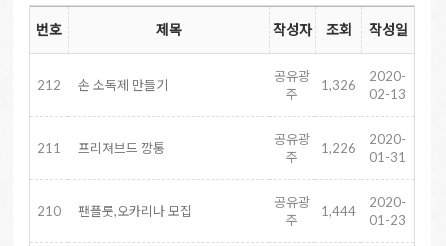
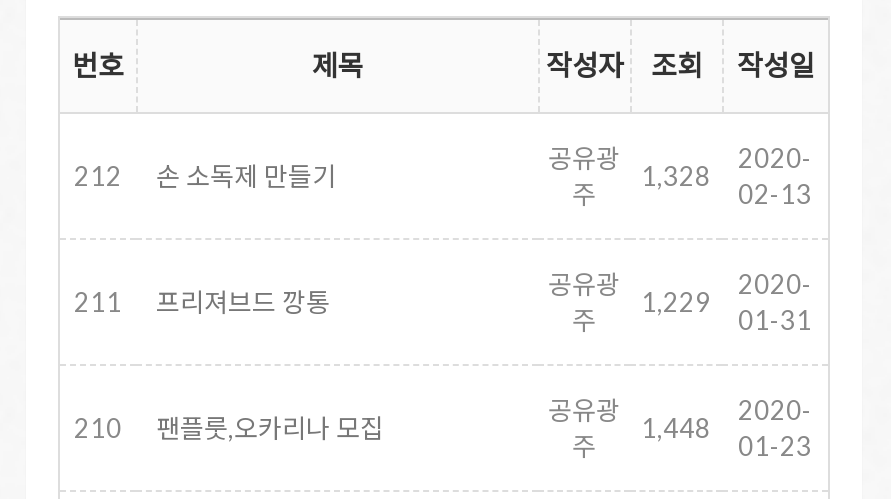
- 1,326
+ 1,328

- 1,226
+ 1,229

- 1,444
+ 1,448
